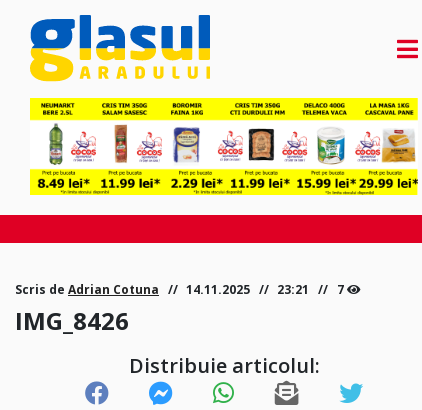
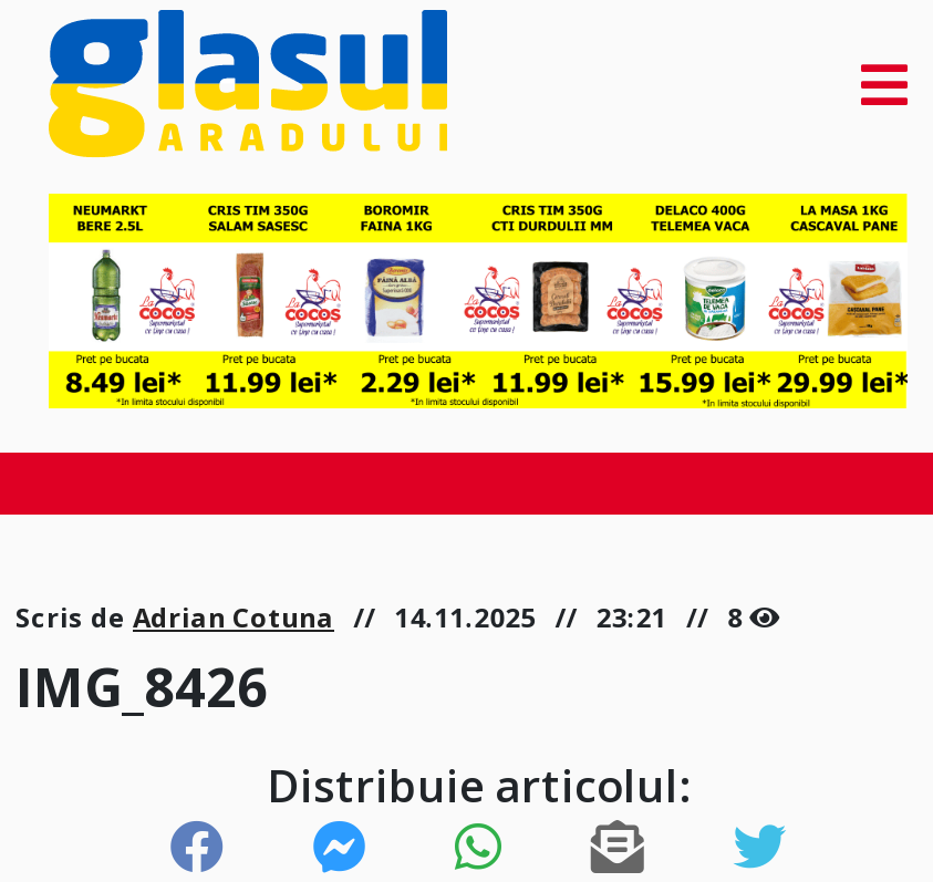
- Scris de Adrian Cotuna 14.11.2025 23:21 7
+ Scris de Adrian Cotuna 14.11.2025 23:21 8
